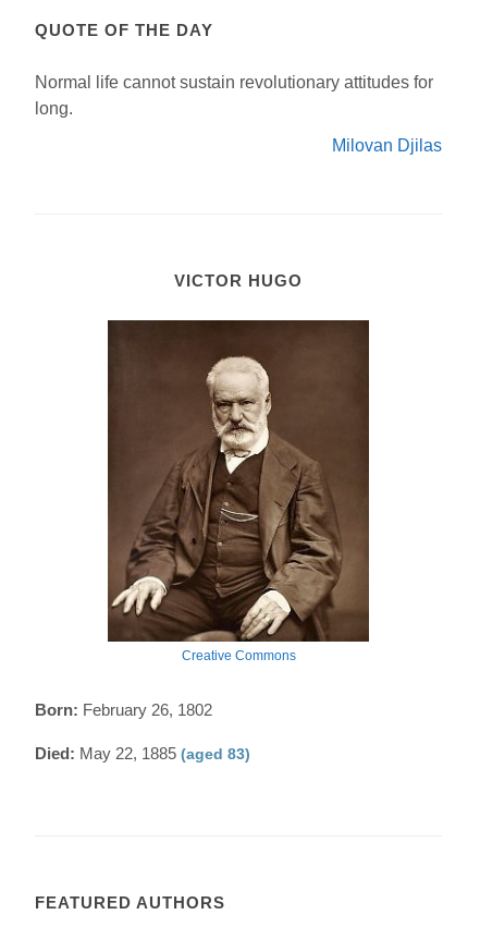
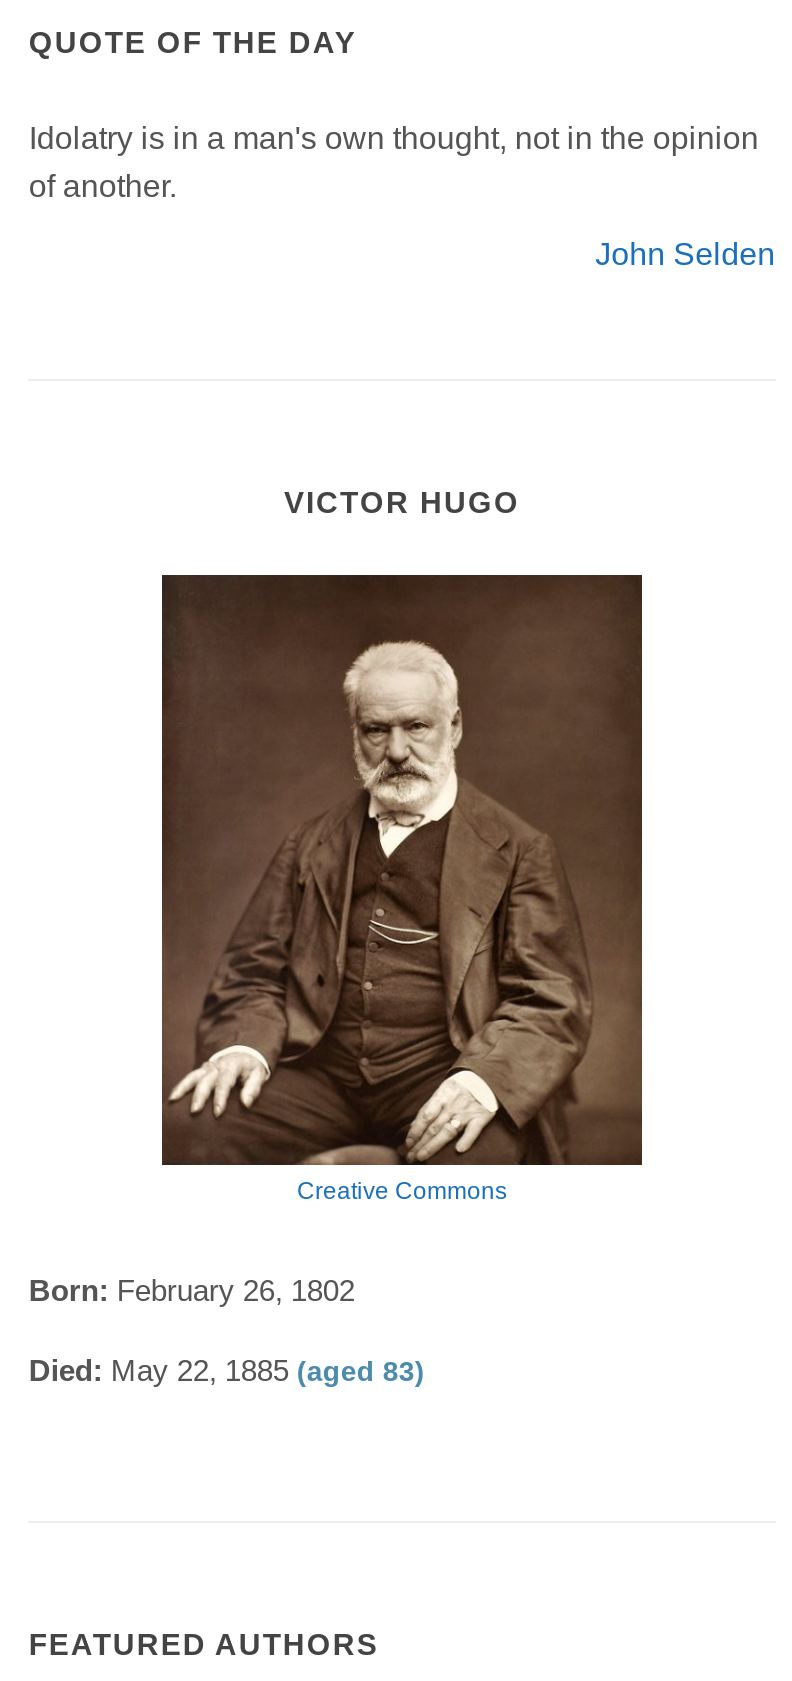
- Normal life cannot sustain revolutionary attitudes for
- long.
+ Idolatry is in a man's own thought, not in the opinion
+ of another.

- Milovan Djilas
+ John Selden
